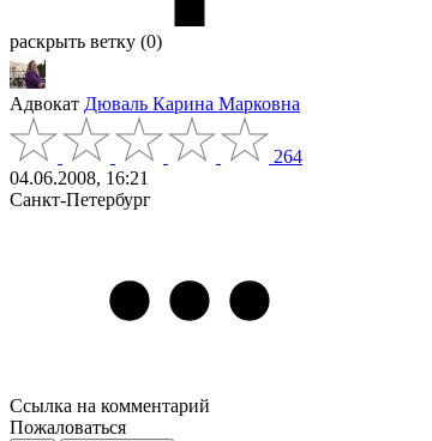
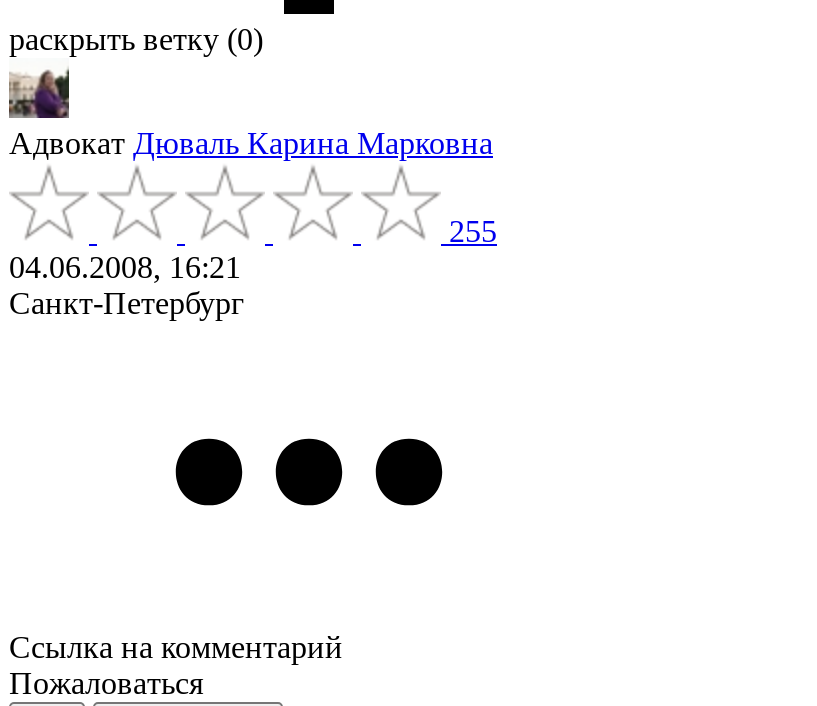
- 264
+ 255
